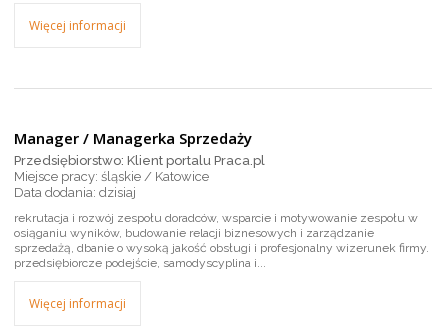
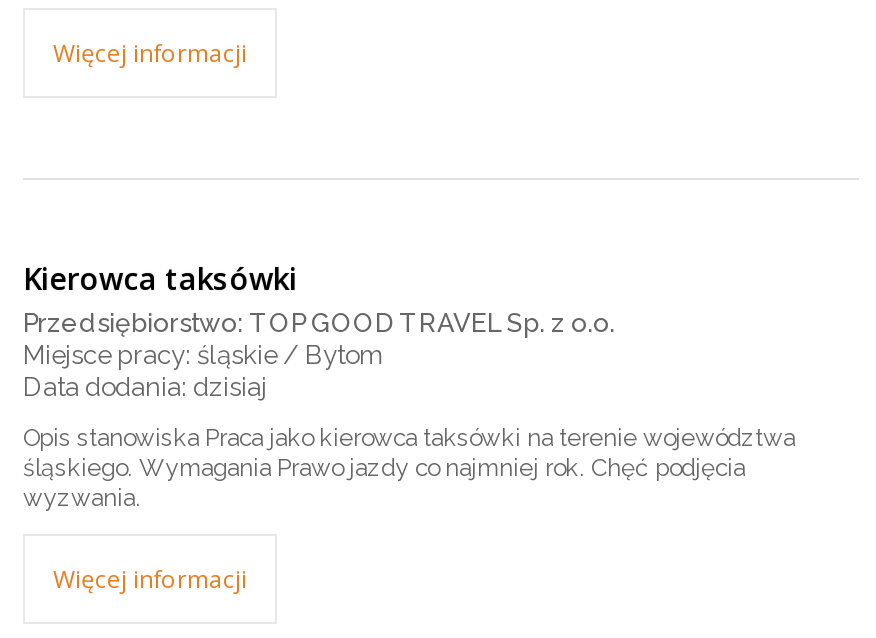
- Manager / Managerka Sprzedaży
- Przedsiębiorstwo: Klient portalu Praca.pl
- Miejsce pracy: śląskie / Katowice
+ Kierowca taksówki
+ Przedsiębiorstwo: TOP GOOD TRAVEL Sp. z o.o.
+ Miejsce pracy: śląskie / Bytom

- rekrutacja i rozwój zespołu doradców, wsparcie i motywowanie zespołu w
- osiąganiu wyników, budowanie relacji biznesowych i zarządzanie
- sprzedażą, dbanie o wysoką jakość obsługi i profesjonalny wizerunek firmy.
- przedsiębiorcze podejście, samodyscyplina i...
+ Opis stanowiska Praca jako kierowca taksówki na terenie województwa
+ śląskiego. Wymagania Prawo jazdy co najmniej rok. Chęć podjęcia
+ wyzwania.
